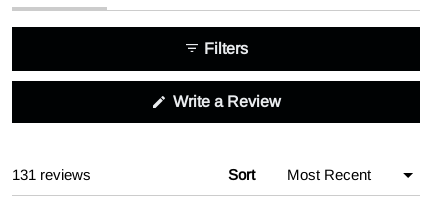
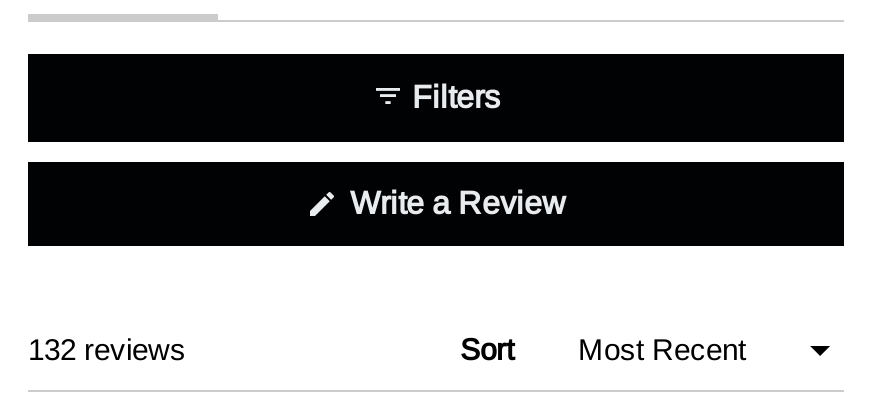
- 131 reviews
+ 132 reviews
